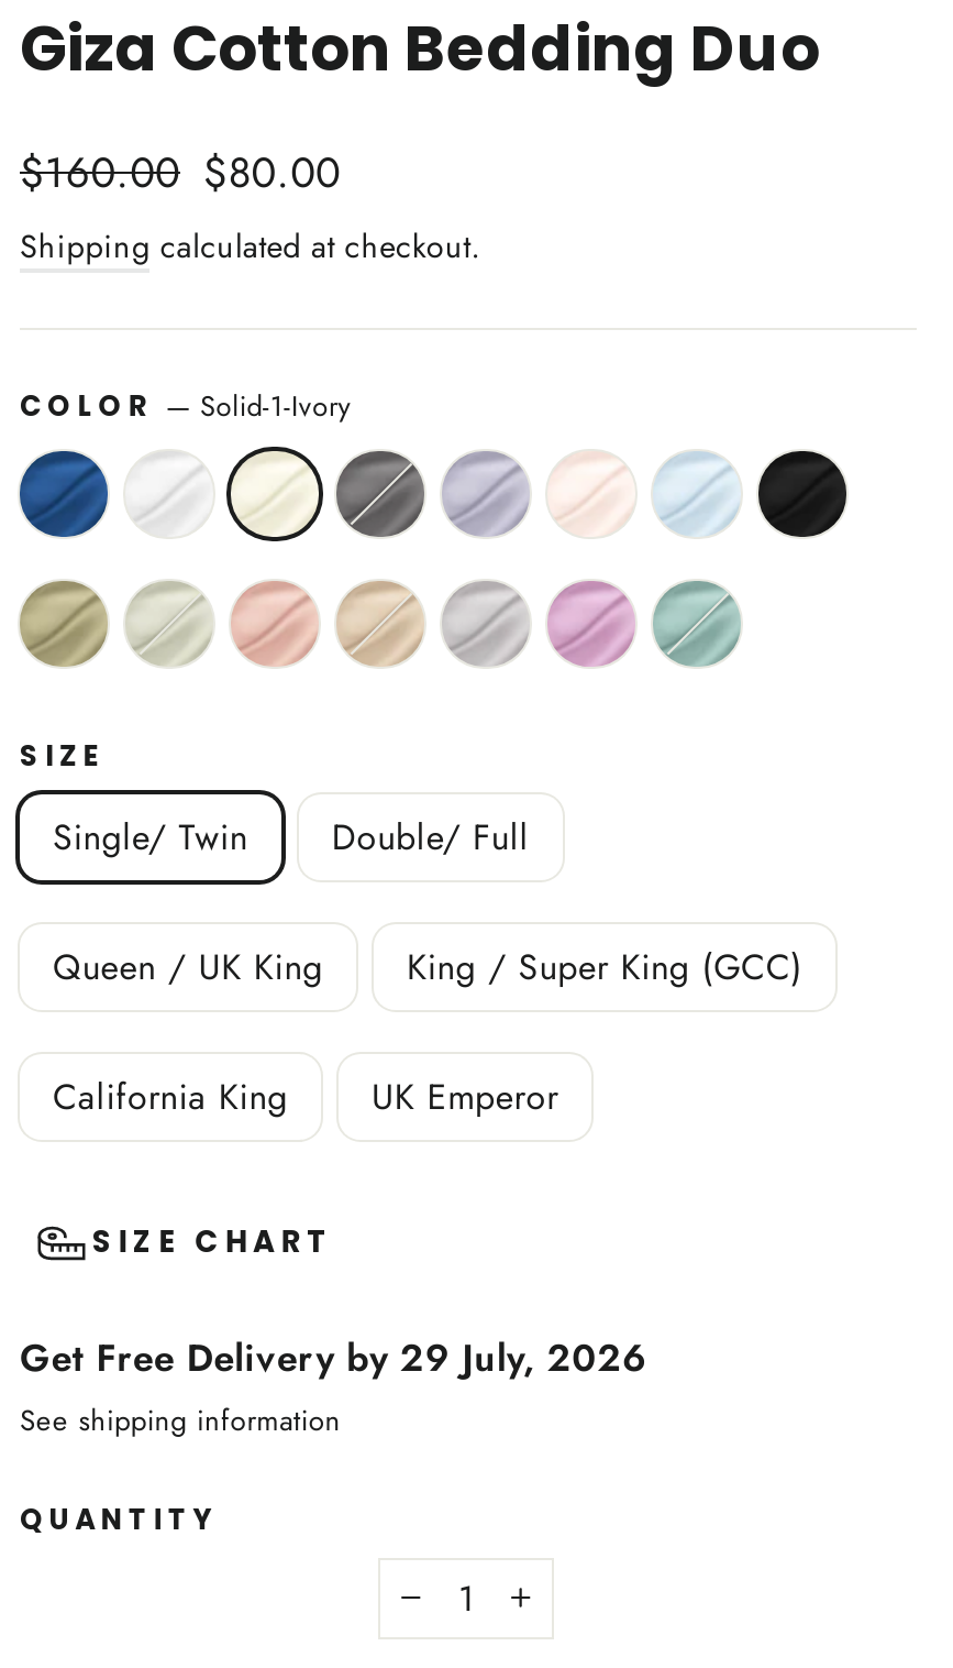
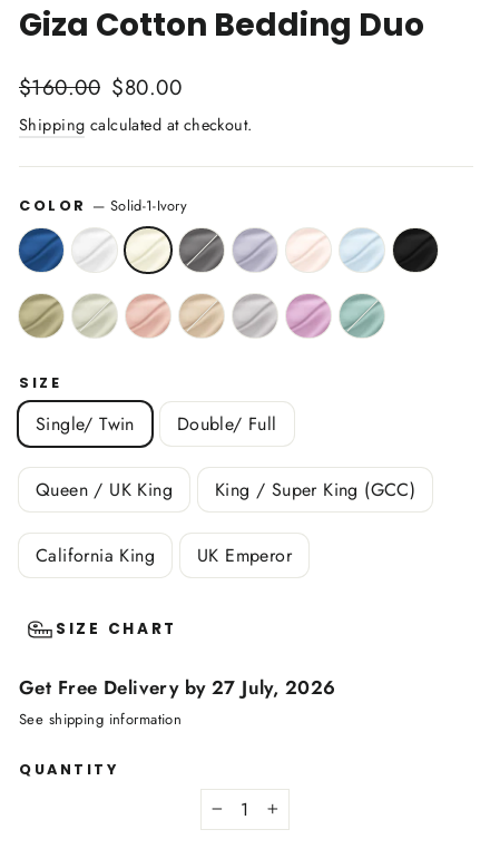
- Get Free Delivery by 29 July, 2026
+ Get Free Delivery by 27 July, 2026
